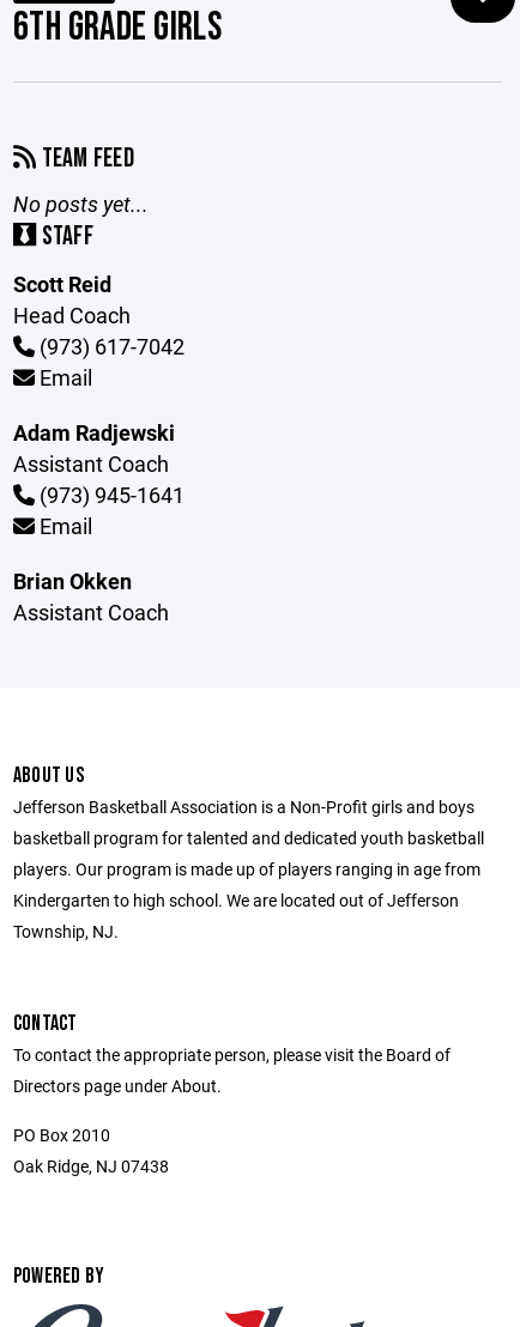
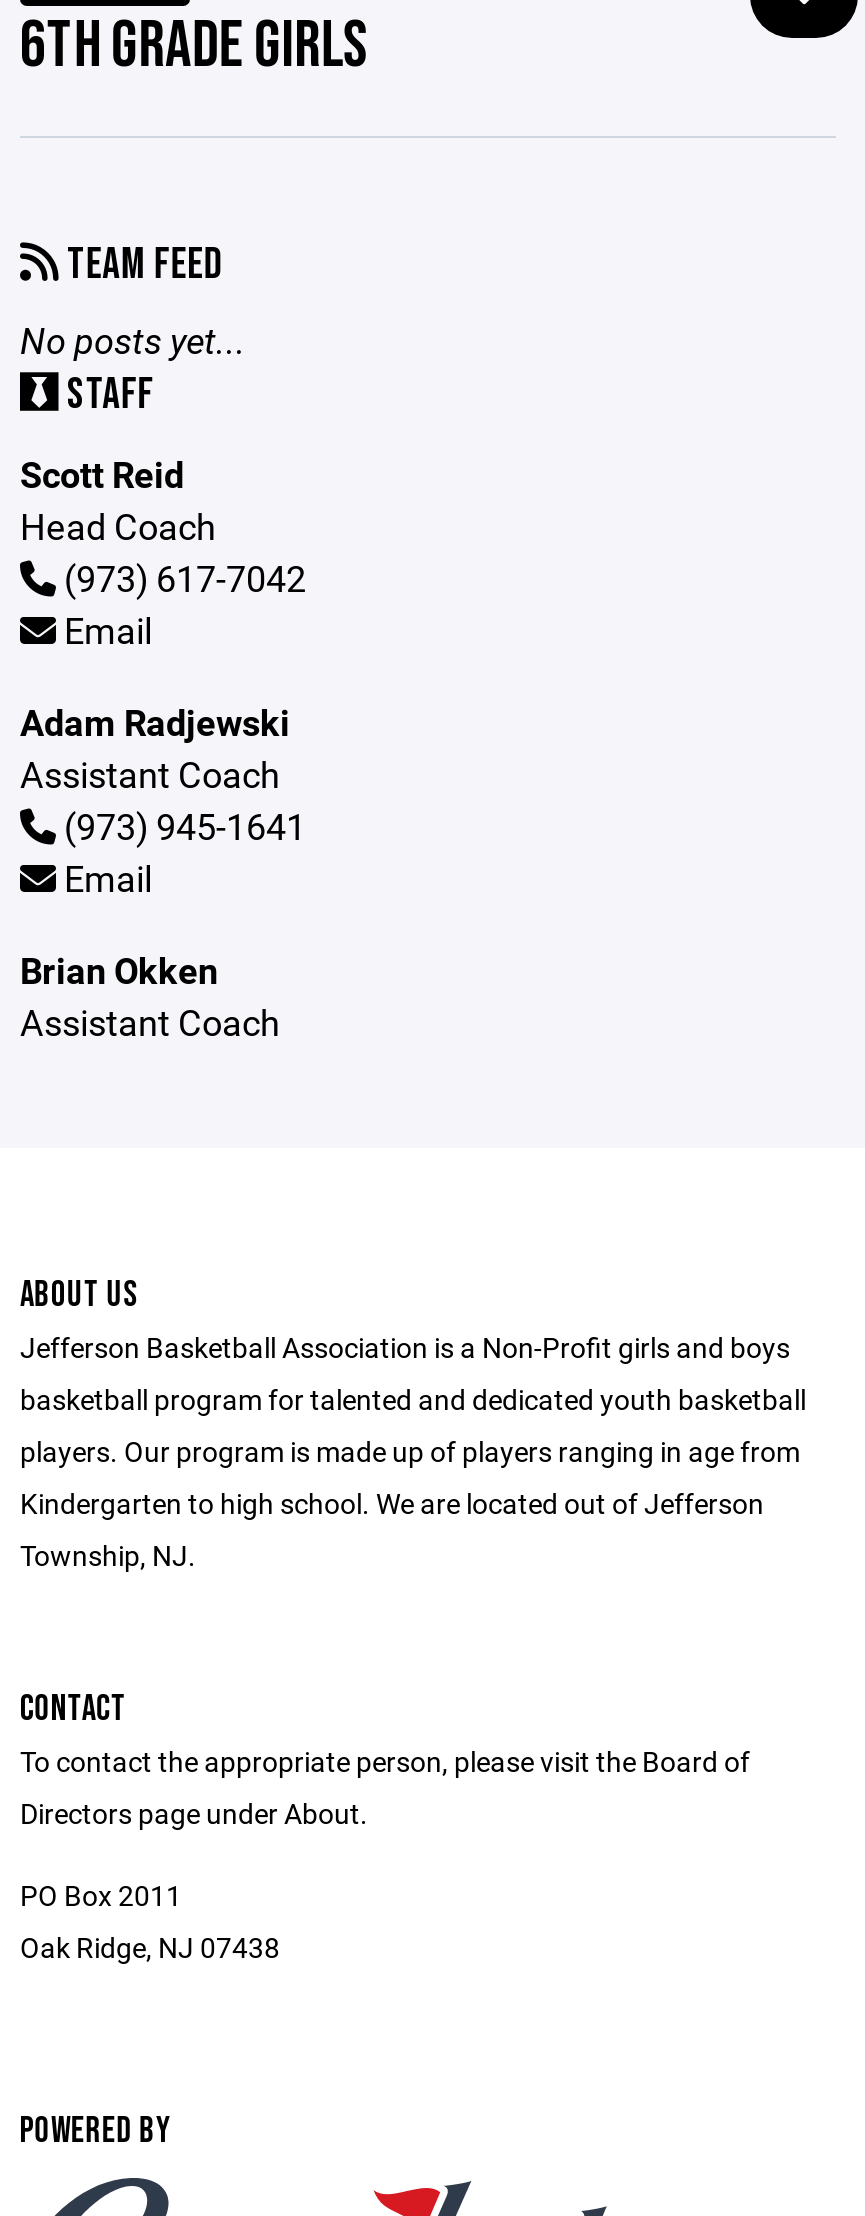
- PO Box 2010
+ PO Box 2011
